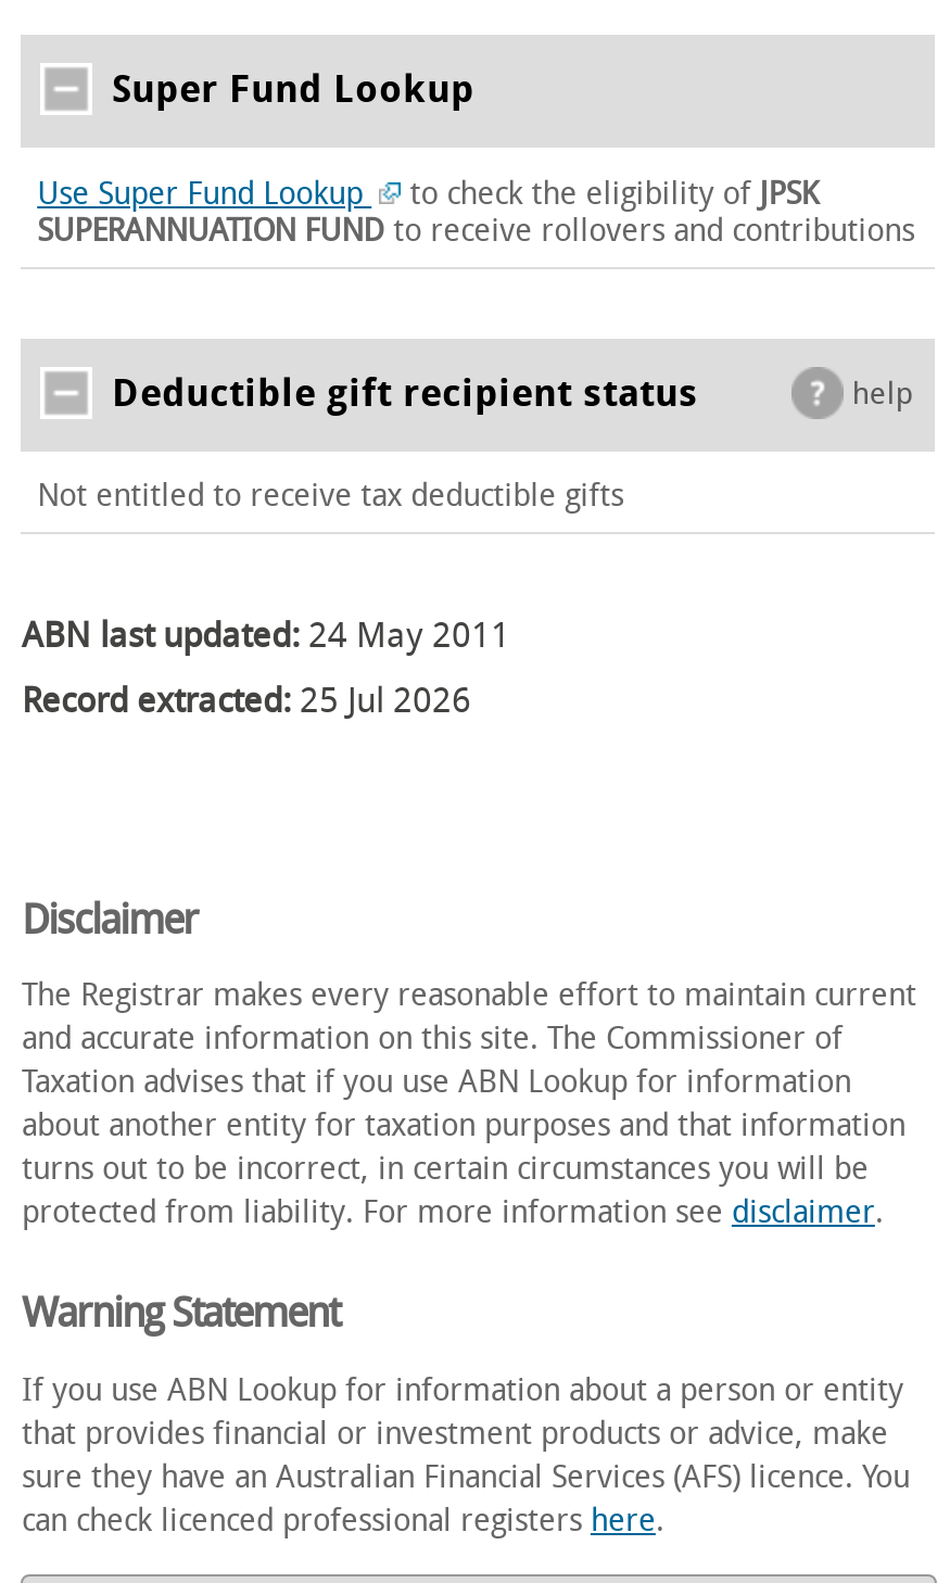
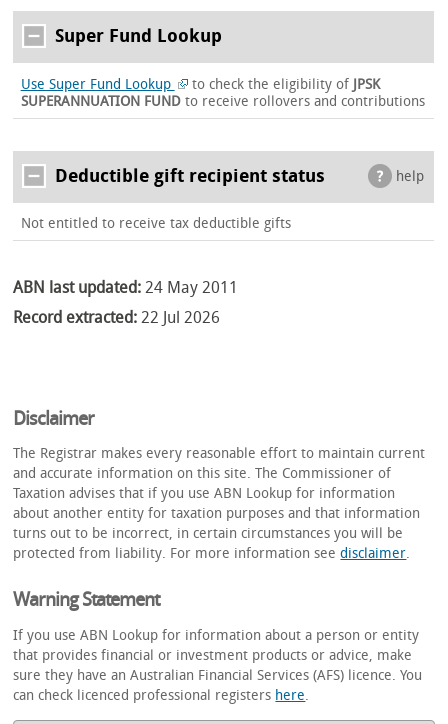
- Record extracted: 25 Jul 2026
+ Record extracted: 22 Jul 2026
